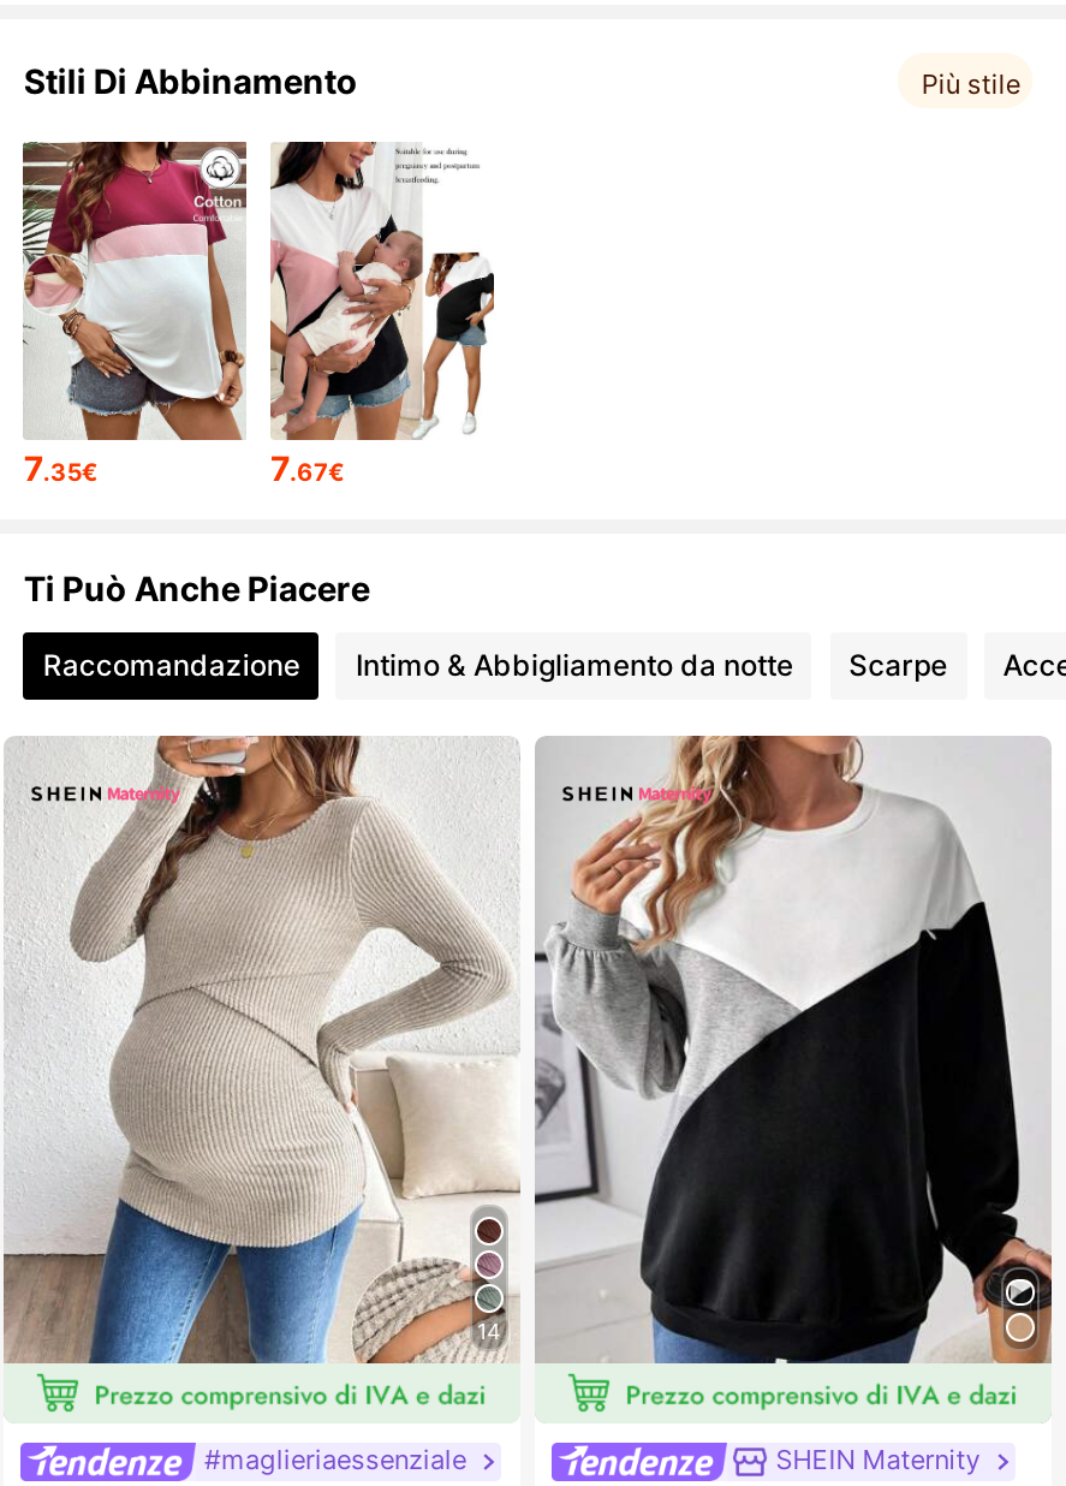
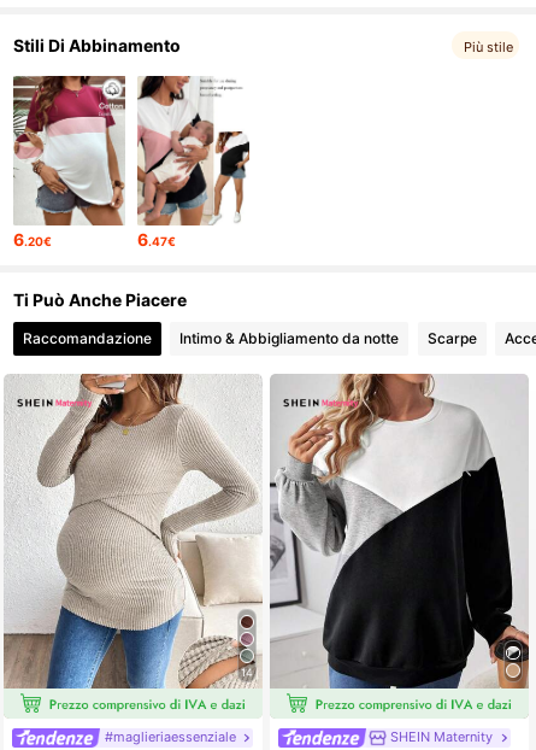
- 7.35€
+ 6.20€

- 7.67€
+ 6.47€
